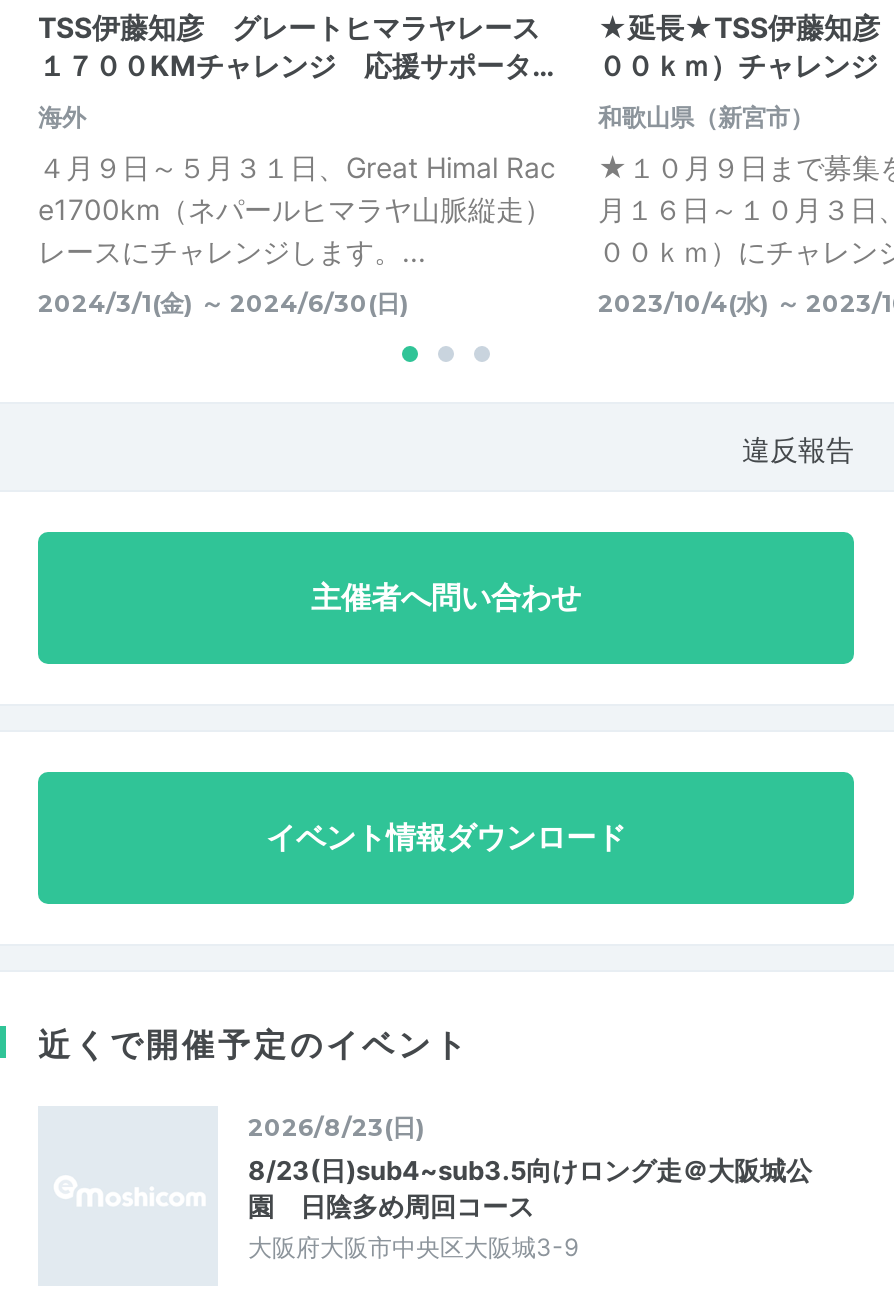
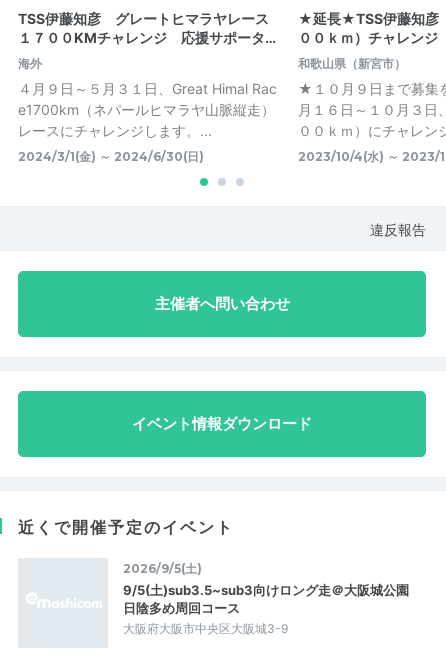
- 2026/8/23(日)
- 8/23(日)sub4~sub3.5向けロング走＠大阪城公
- 園 日陰多め周回コース
+ 2026/9/5(土)
+ 9/5(土)sub3.5~sub3向けロング走＠大阪城公園
+ 日陰多め周回コース
